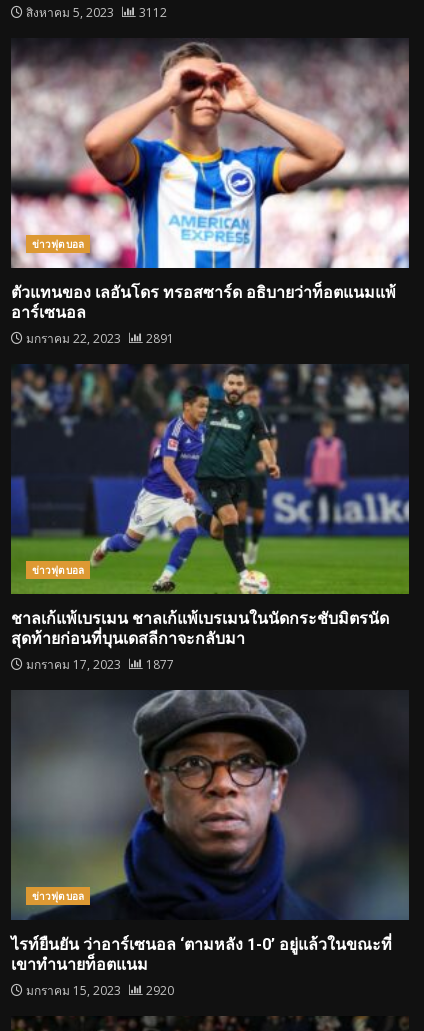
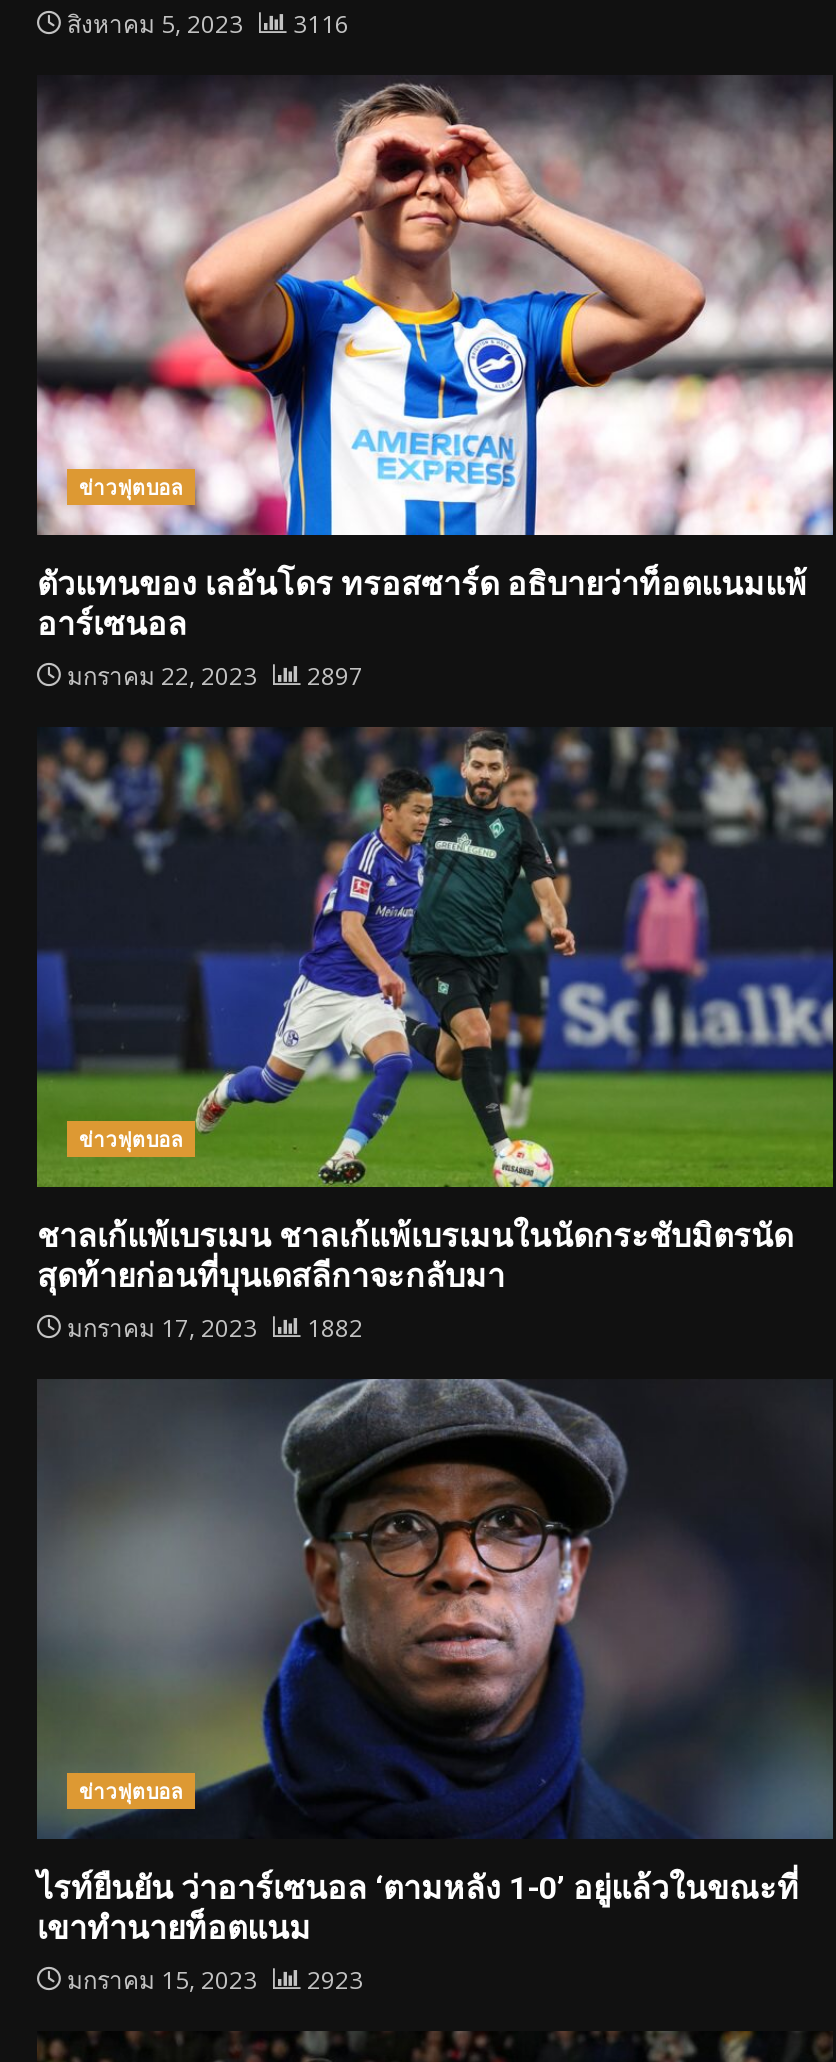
- สิงหาคม 5, 2023 3112
+ สิงหาคม 5, 2023 3116

- มกราคม 22, 2023 2891
+ มกราคม 22, 2023 2897

- มกราคม 17, 2023 1877
+ มกราคม 17, 2023 1882

- มกราคม 15, 2023 2920
+ มกราคม 15, 2023 2923
